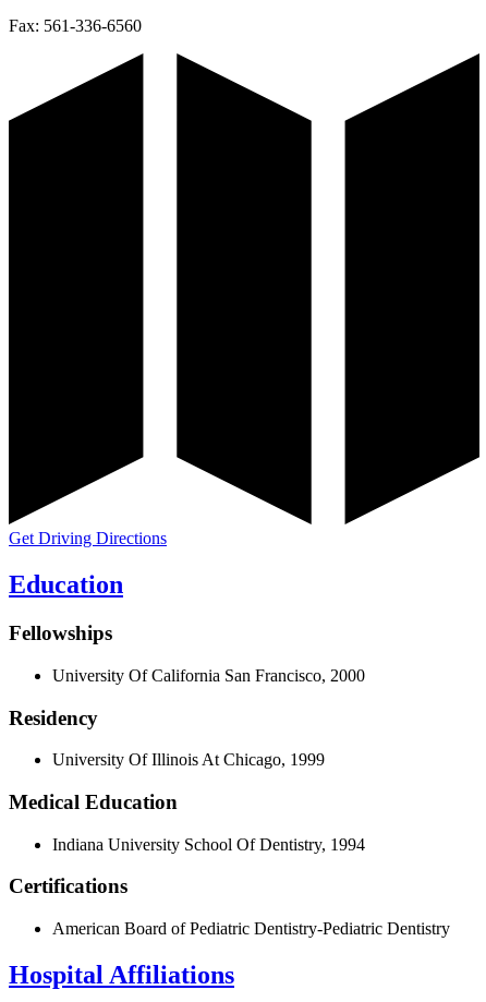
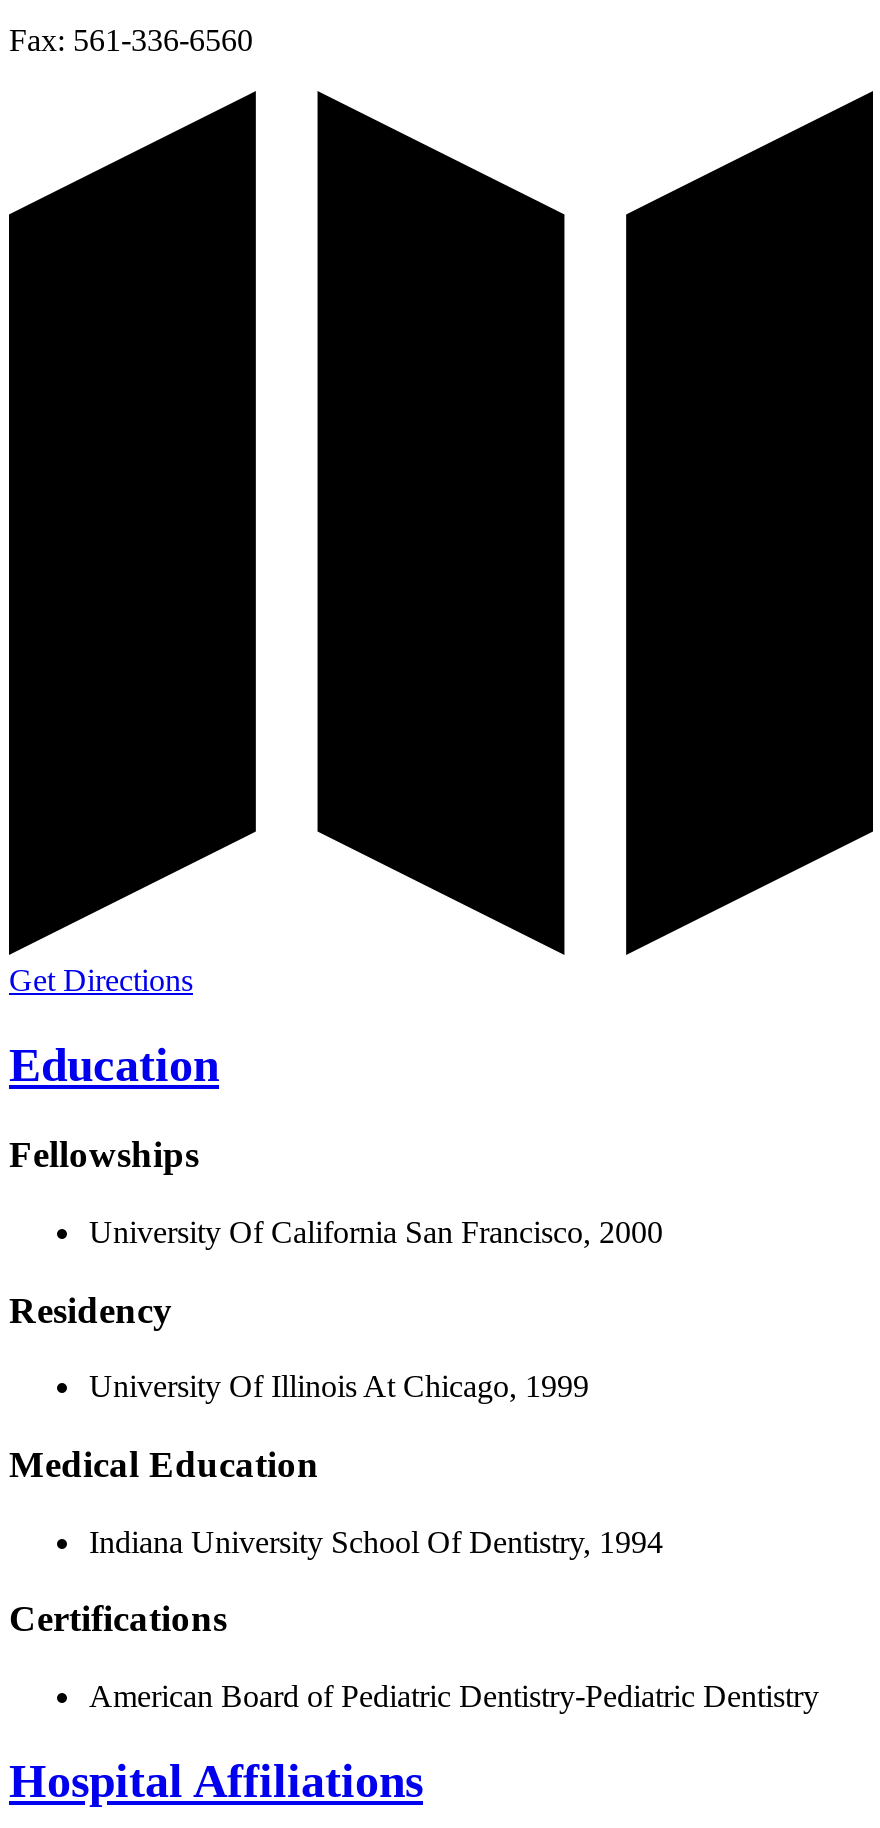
- Get Driving Directions
+ Get Directions
